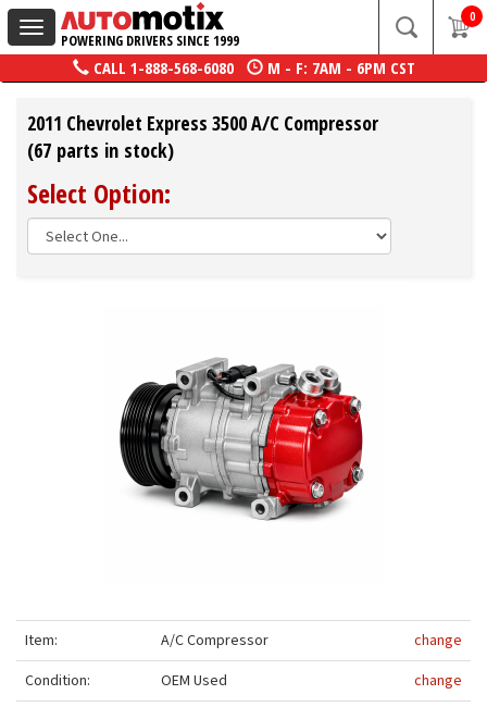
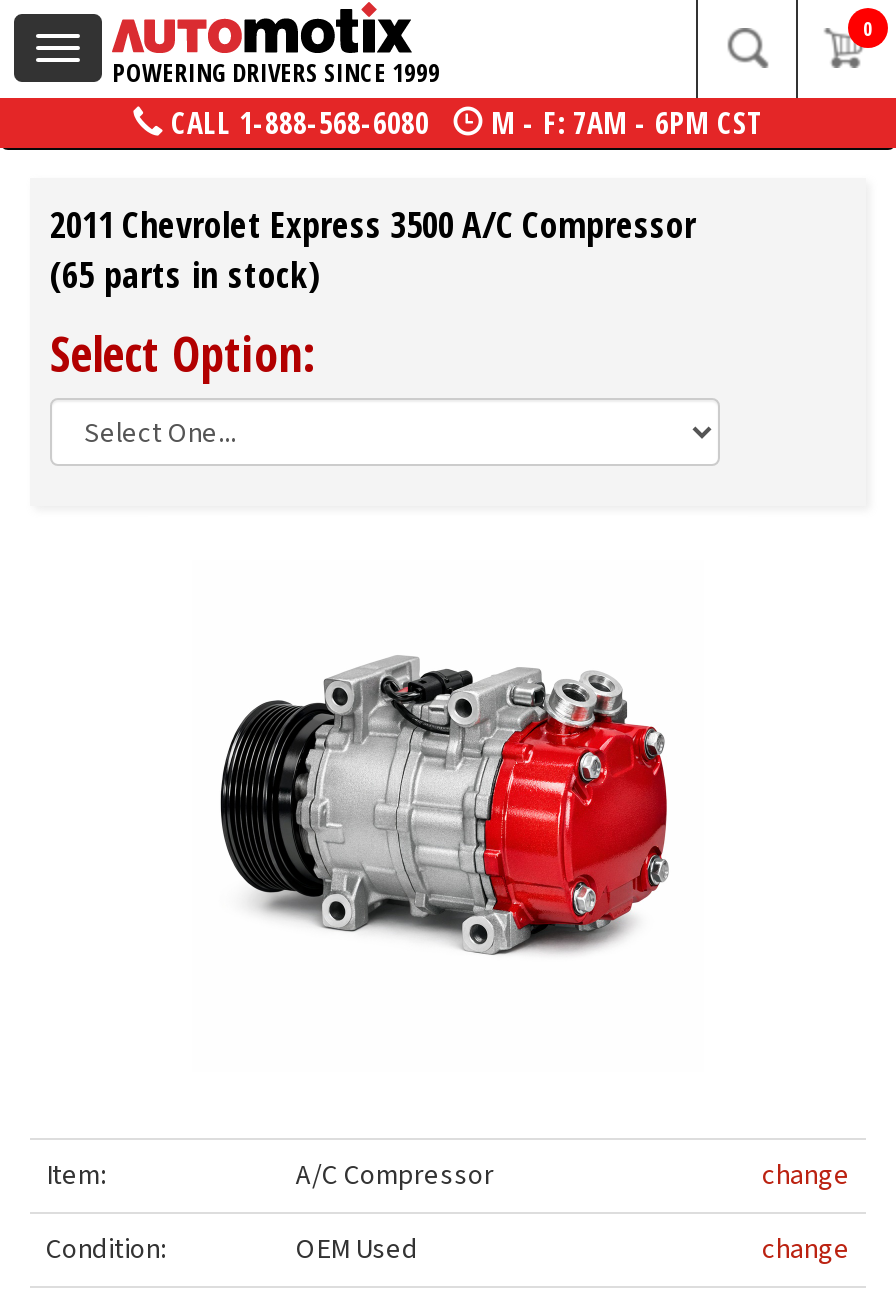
- (67 parts in stock)
+ (65 parts in stock)
